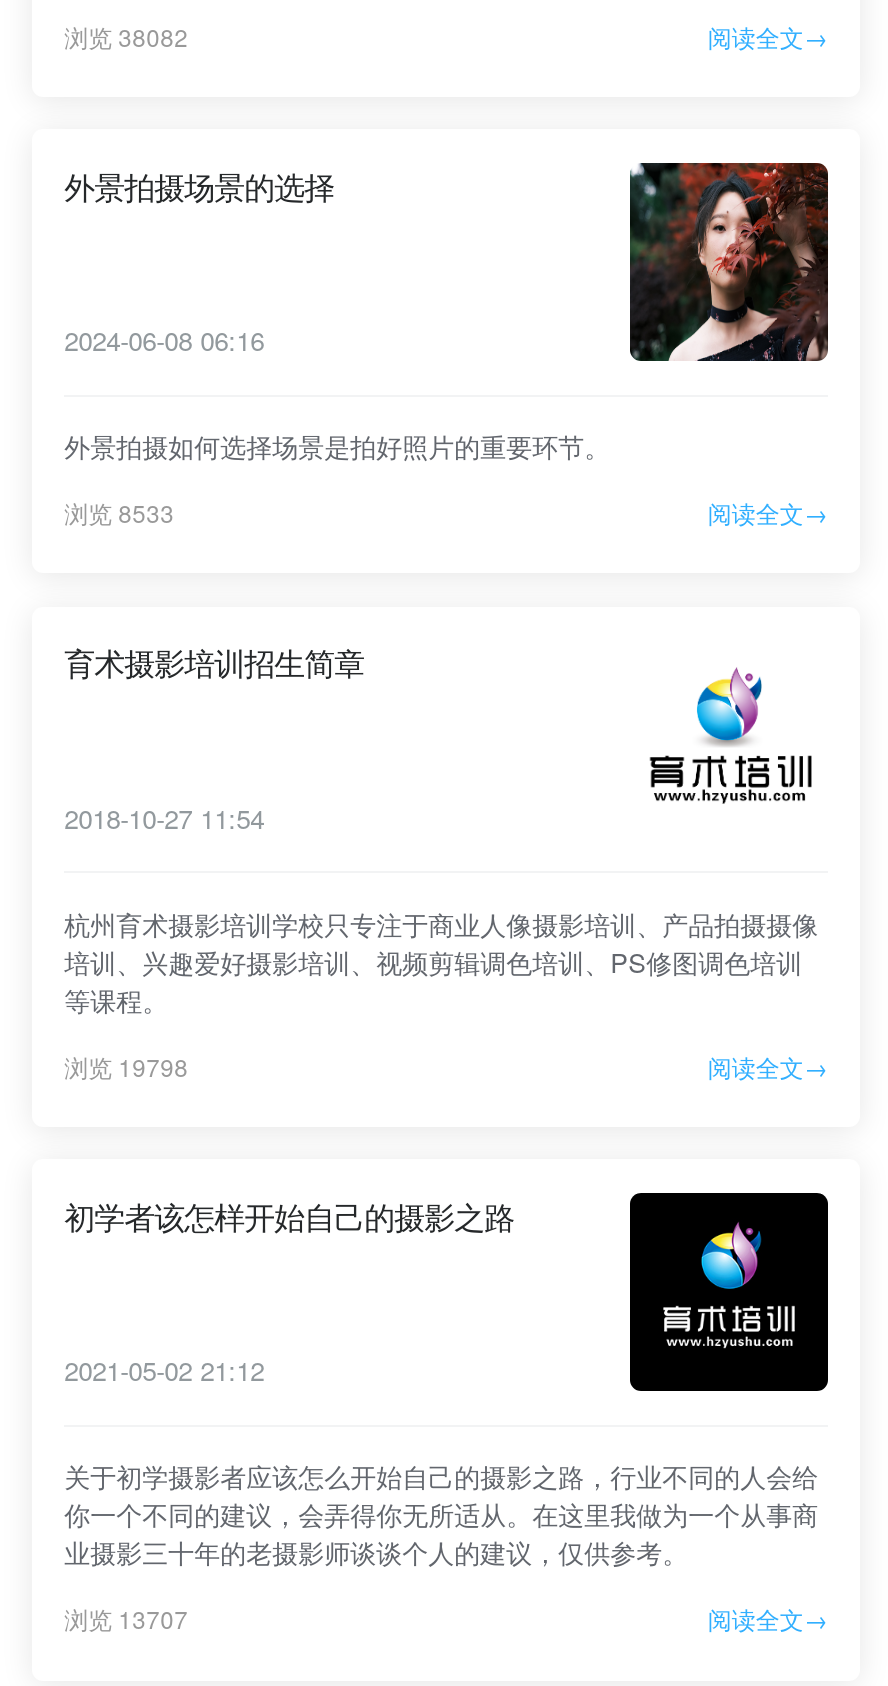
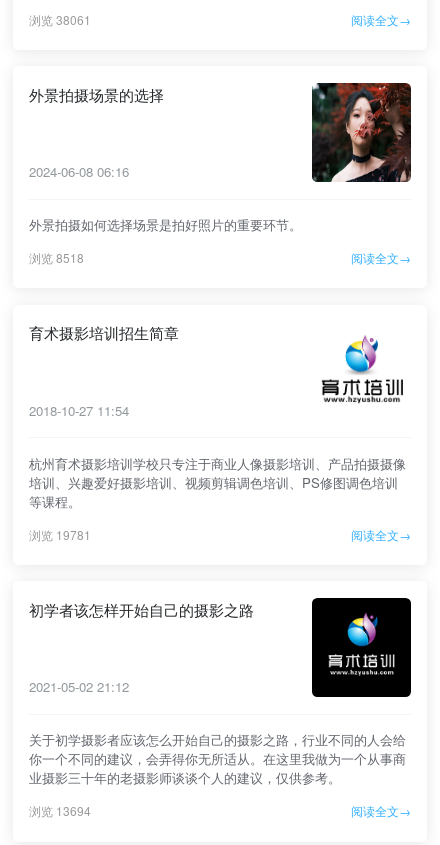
- 浏览 38082
+ 浏览 38061

- 浏览 8533
+ 浏览 8518

- 浏览 19798
+ 浏览 19781

- 浏览 13707
+ 浏览 13694
